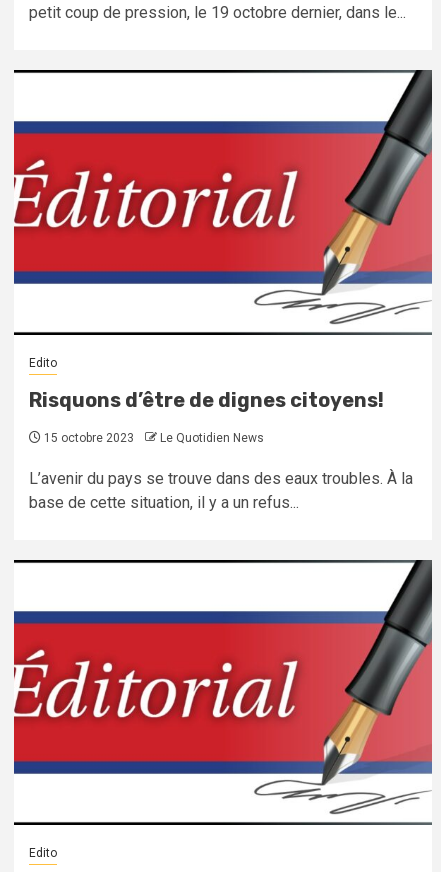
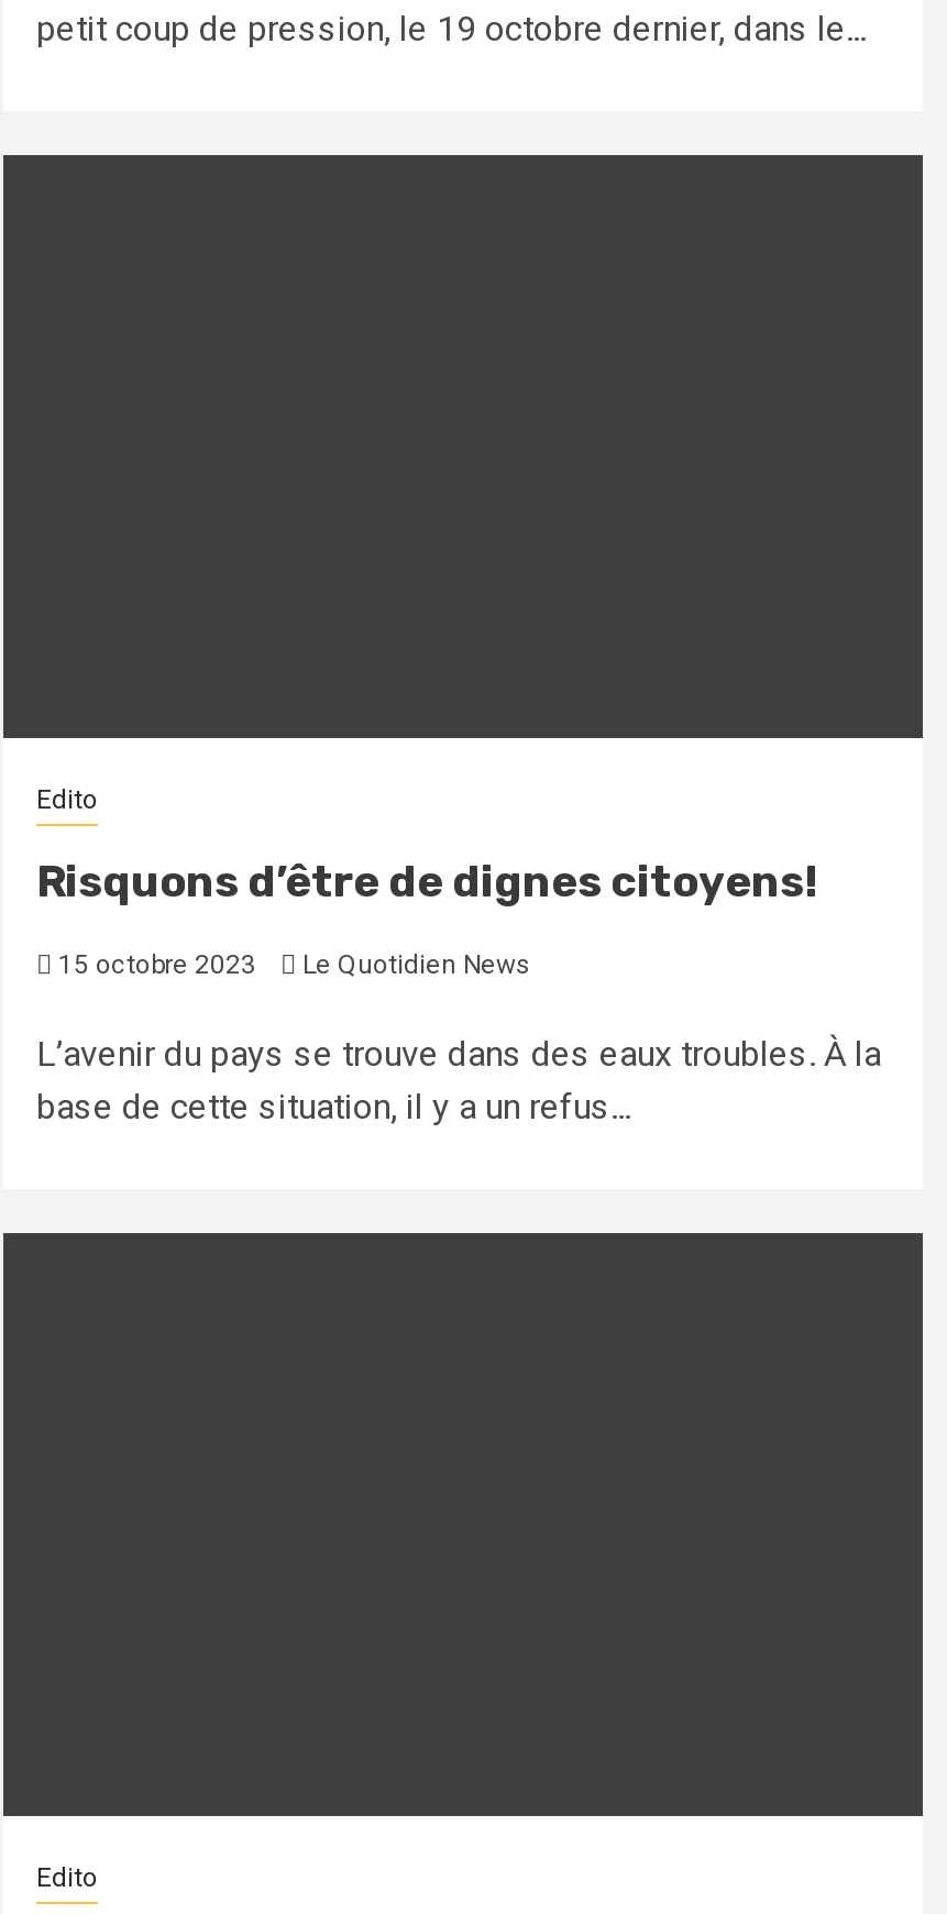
- [image]

- [image]
